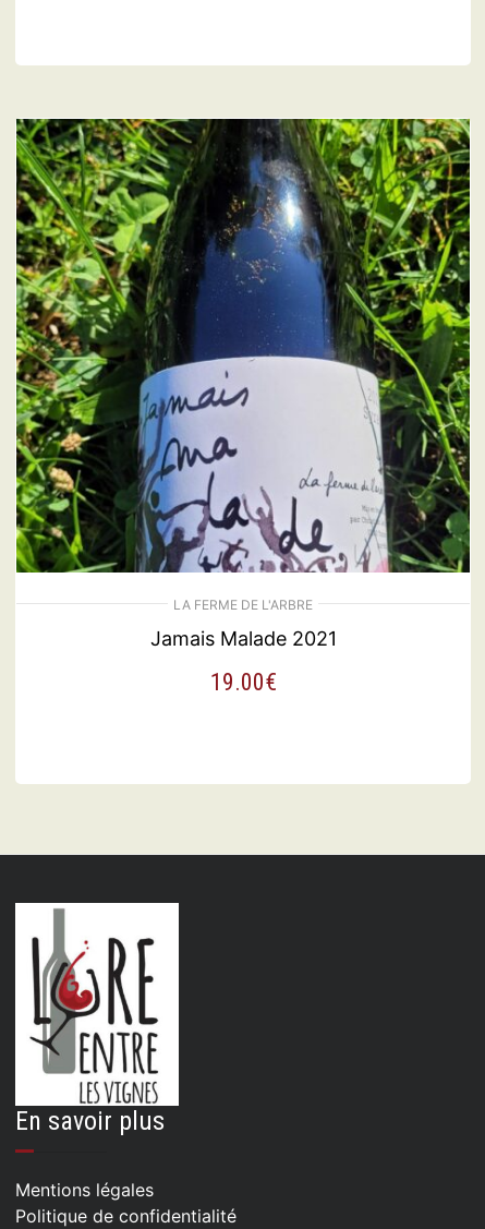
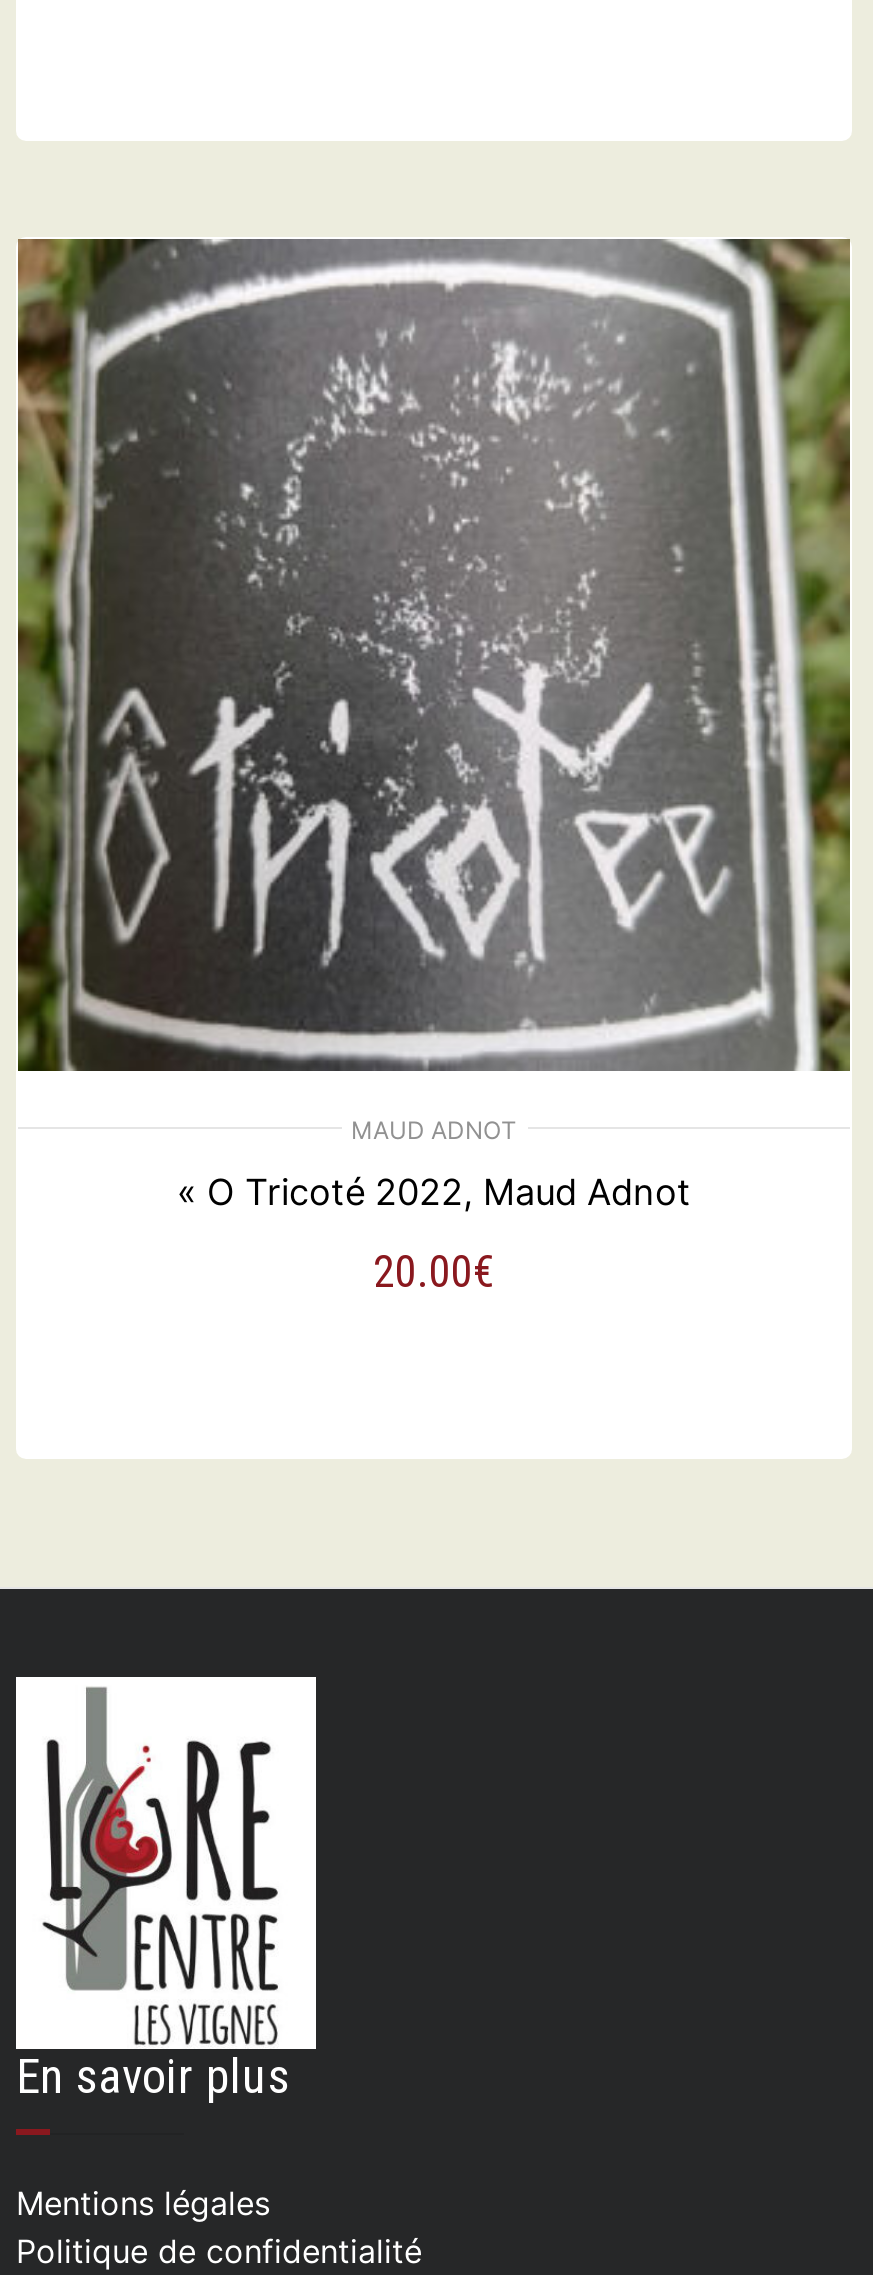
- [image]
- LA FERME DE L'ARBRE
+ [image]
+ MAUD ADNOT

- Jamais Malade 2021
+ « O Tricoté 2022, Maud Adnot

- 19.00€
+ 20.00€
